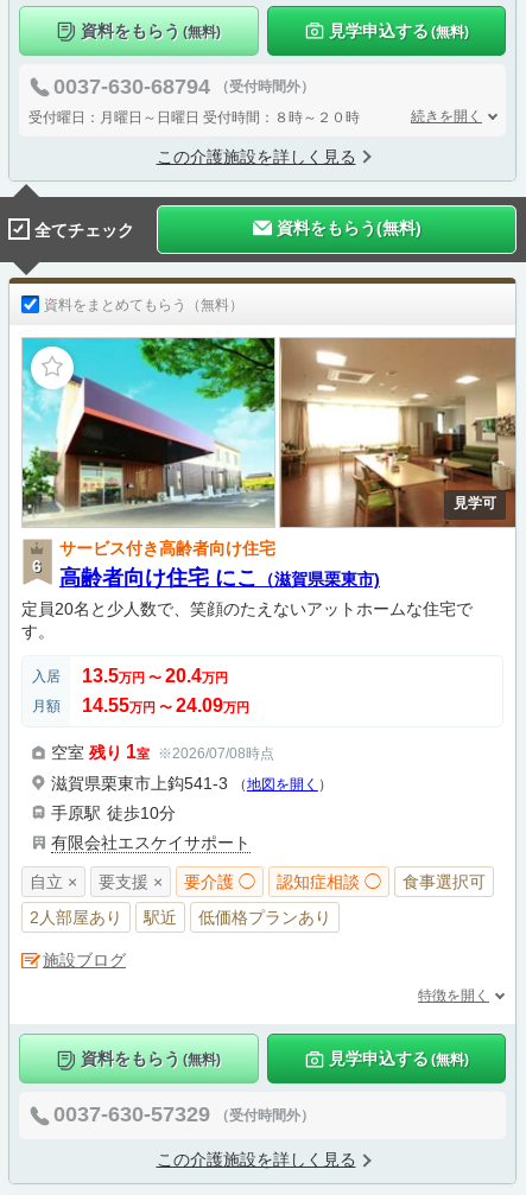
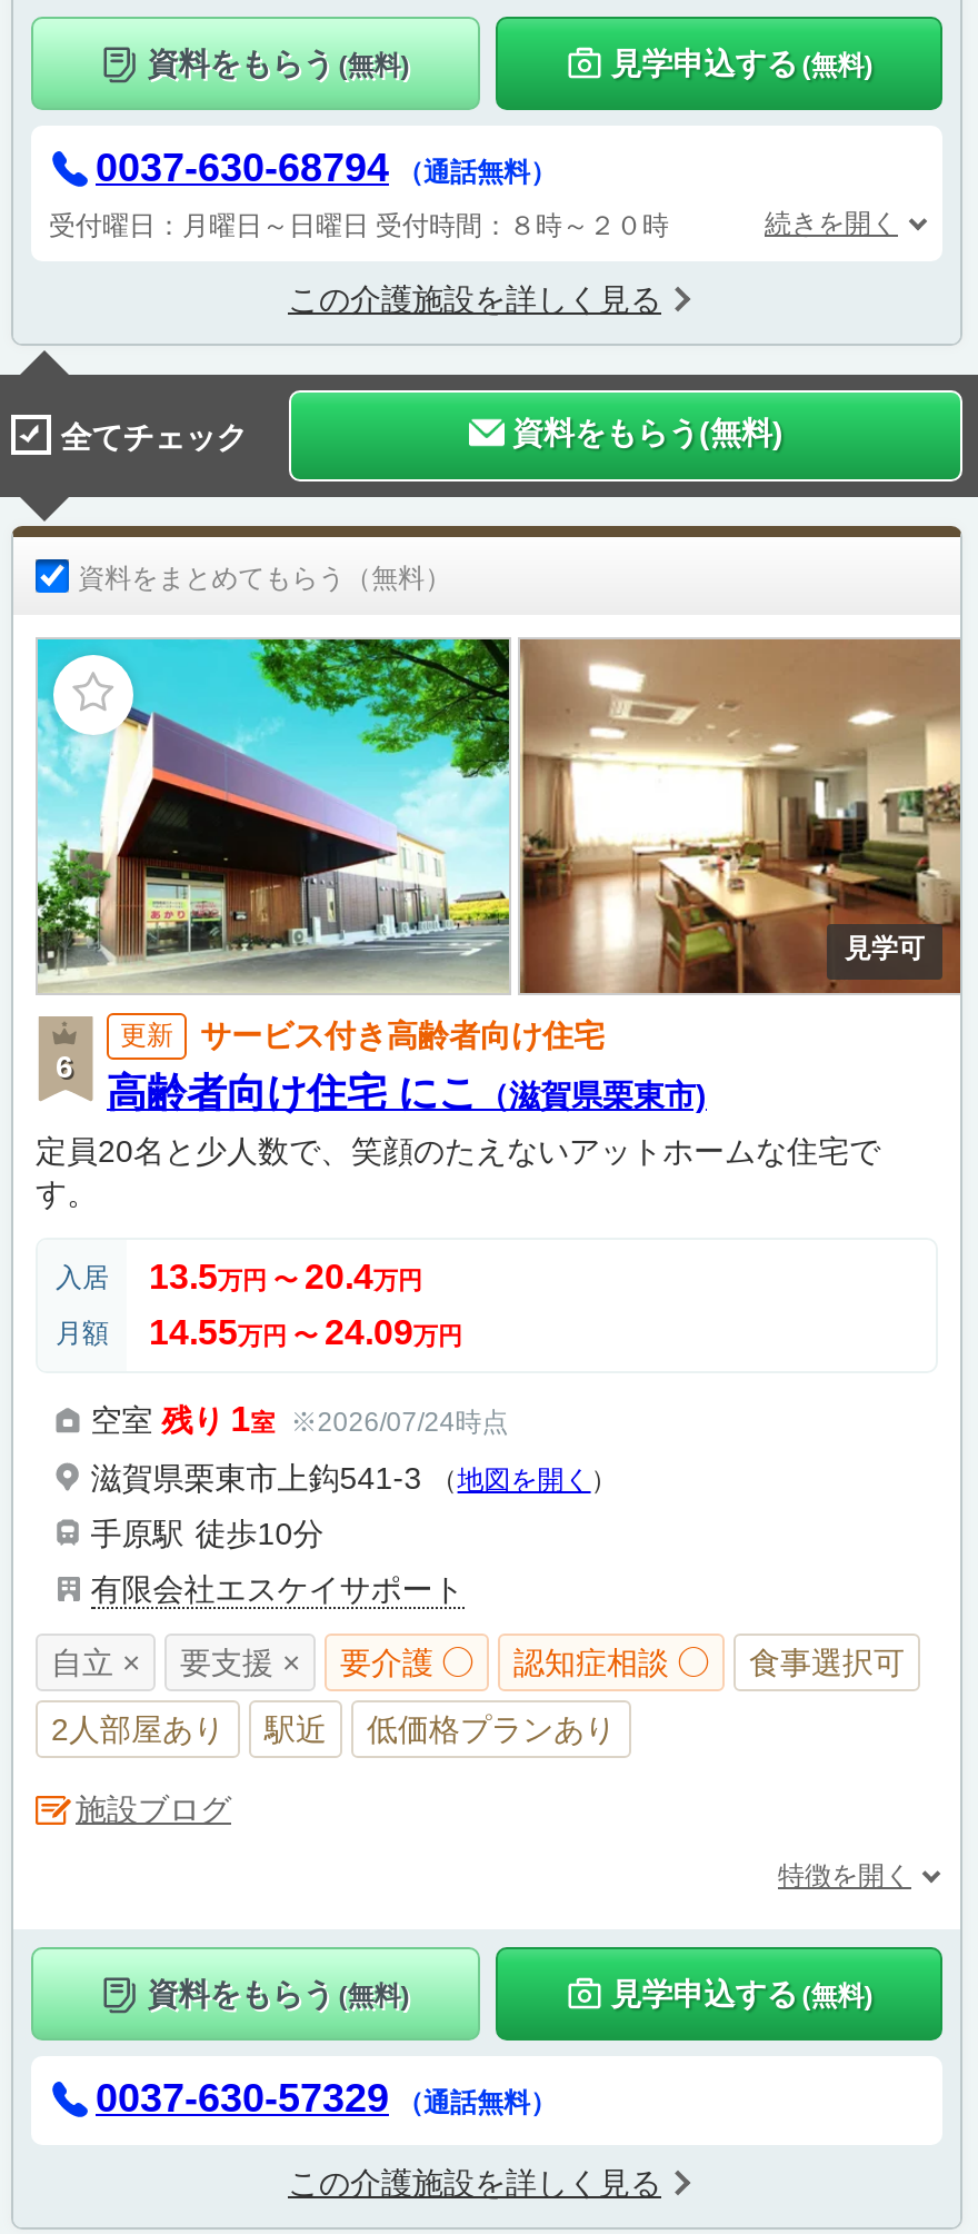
- 0037-630-68794 （受付時間外）
+ 0037-630-68794 （通話無料）

+ 更新

- 空室残り 1室 ※2026/07/08時点
+ 空室残り 1室 ※2026/07/24時点

- 0037-630-57329 （受付時間外）
+ 0037-630-57329 （通話無料）
